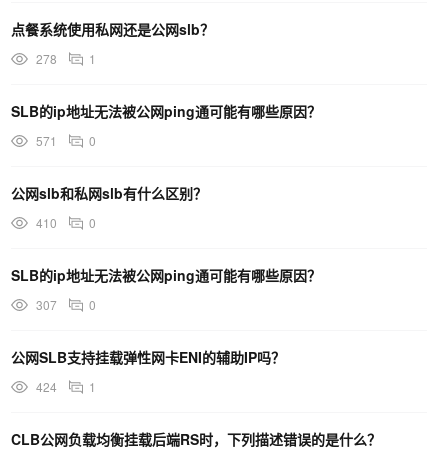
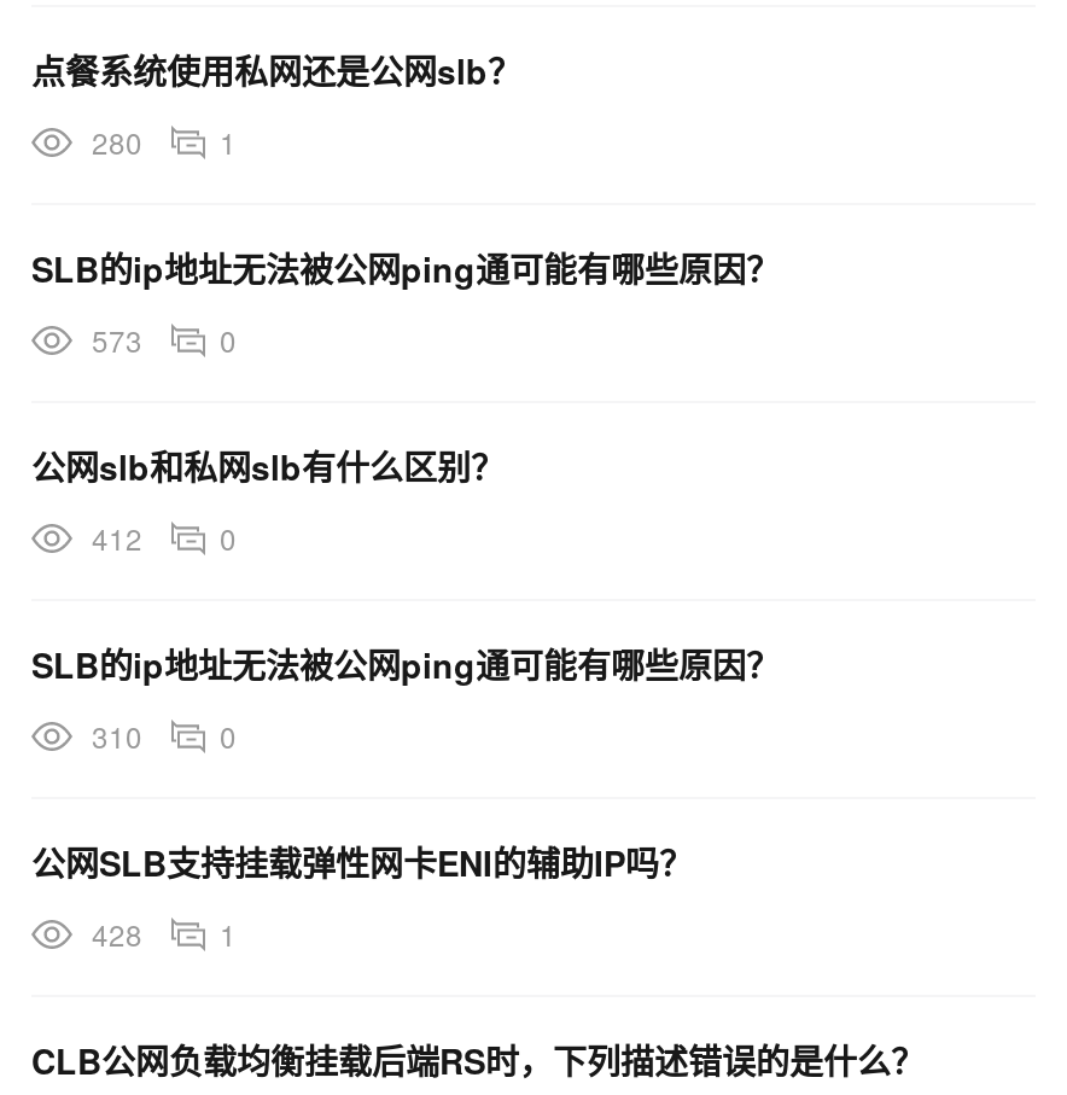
- 278 1
+ 280 1

- 571 0
+ 573 0

- 410 0
+ 412 0

- 307 0
+ 310 0

- 424 1
+ 428 1
